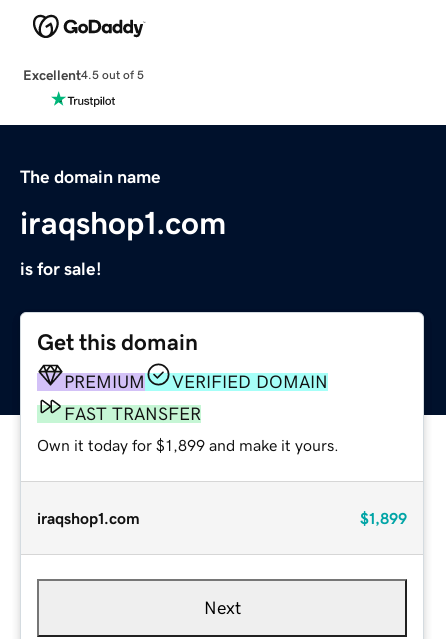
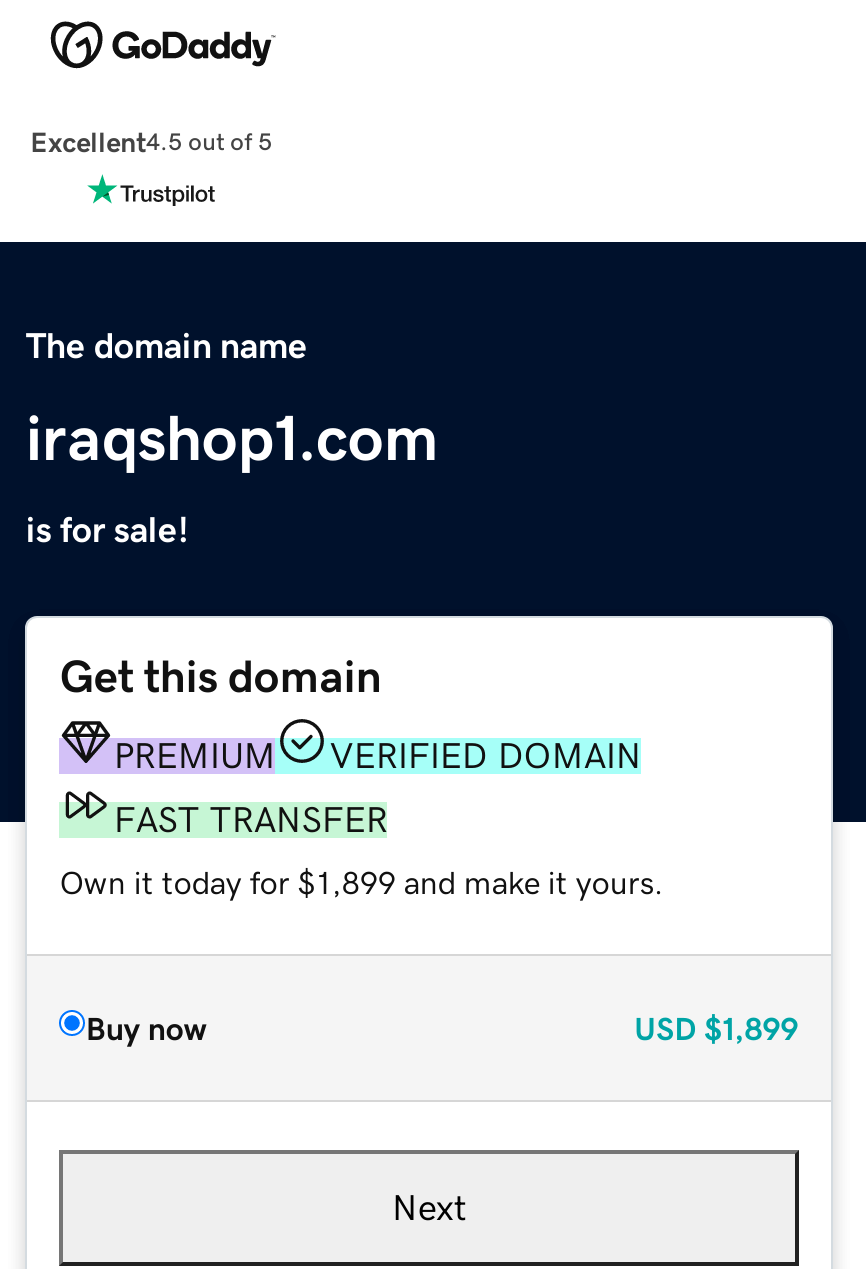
- iraqshop1.com
- $1,899
+ Buy now
+ USD $1,899
